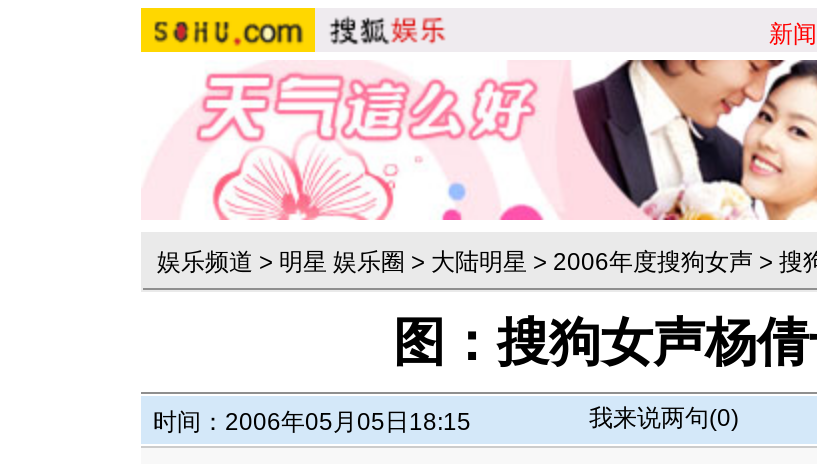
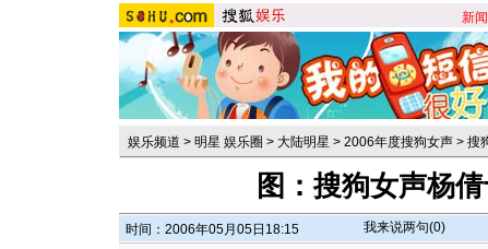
- [image]
+ [image]
